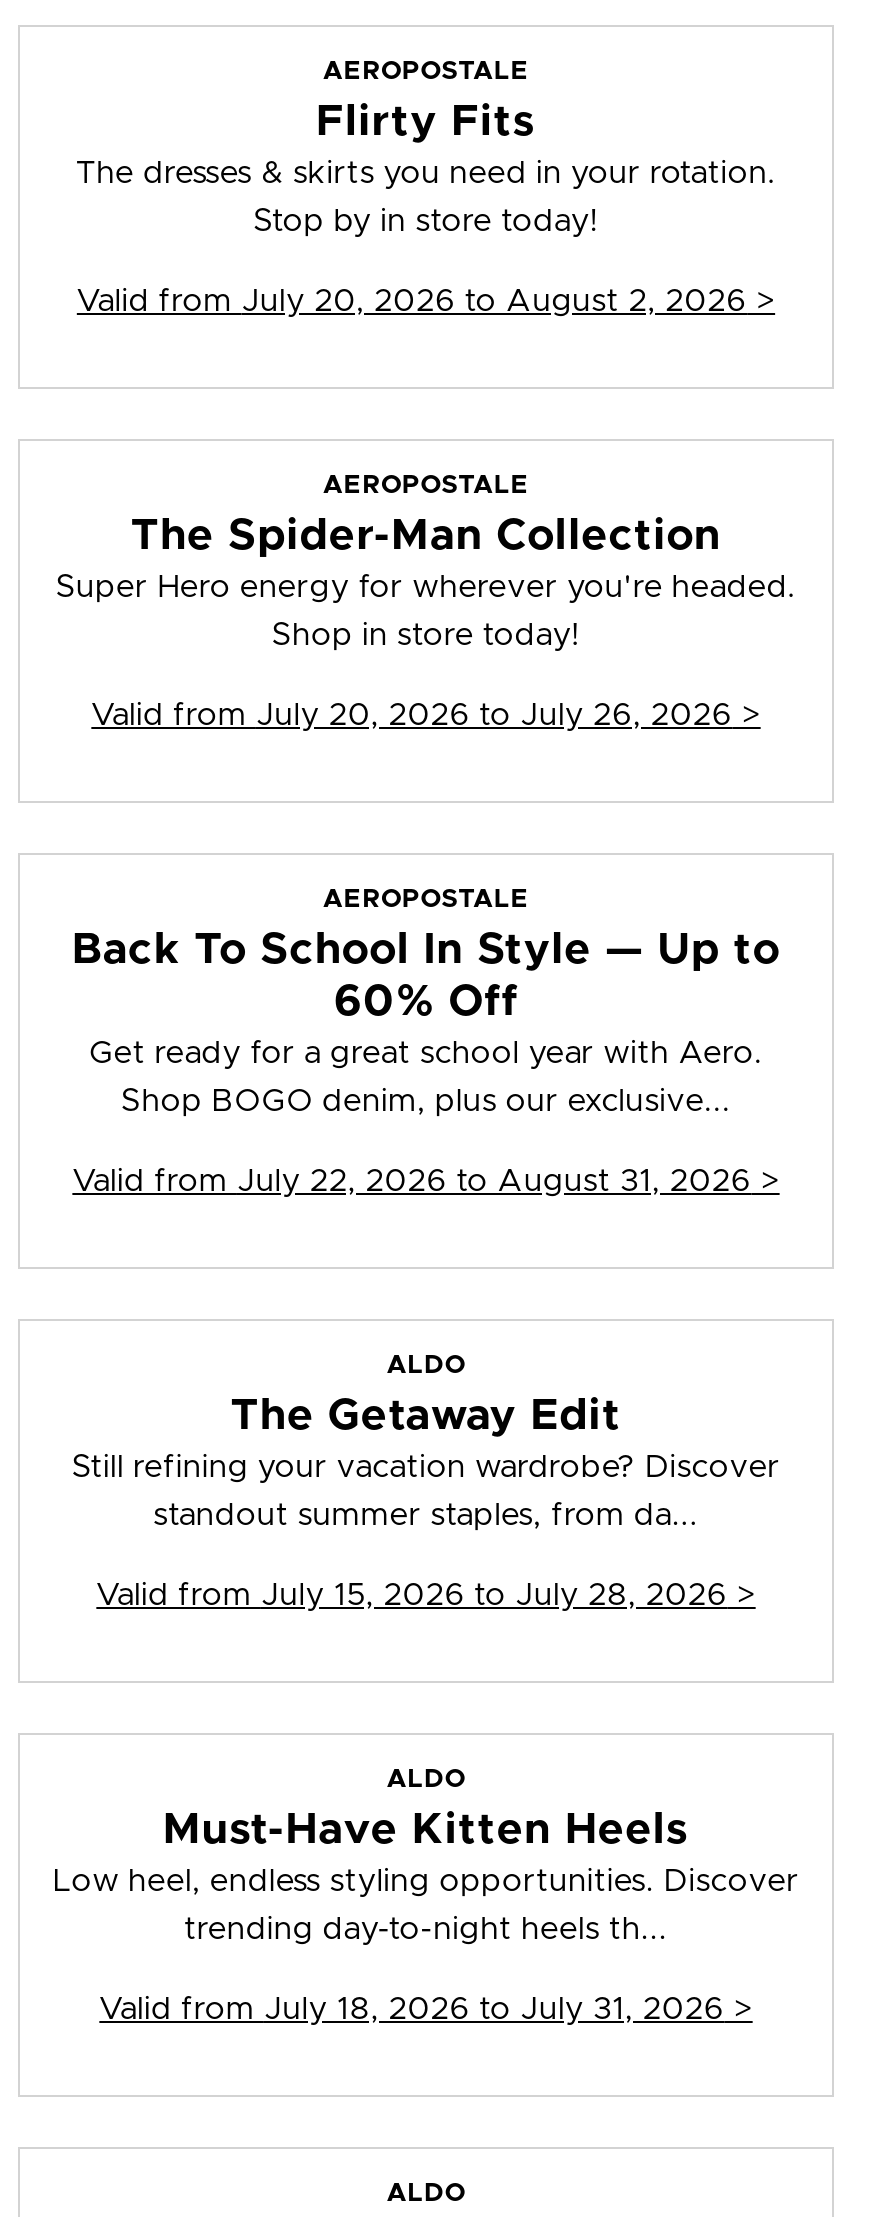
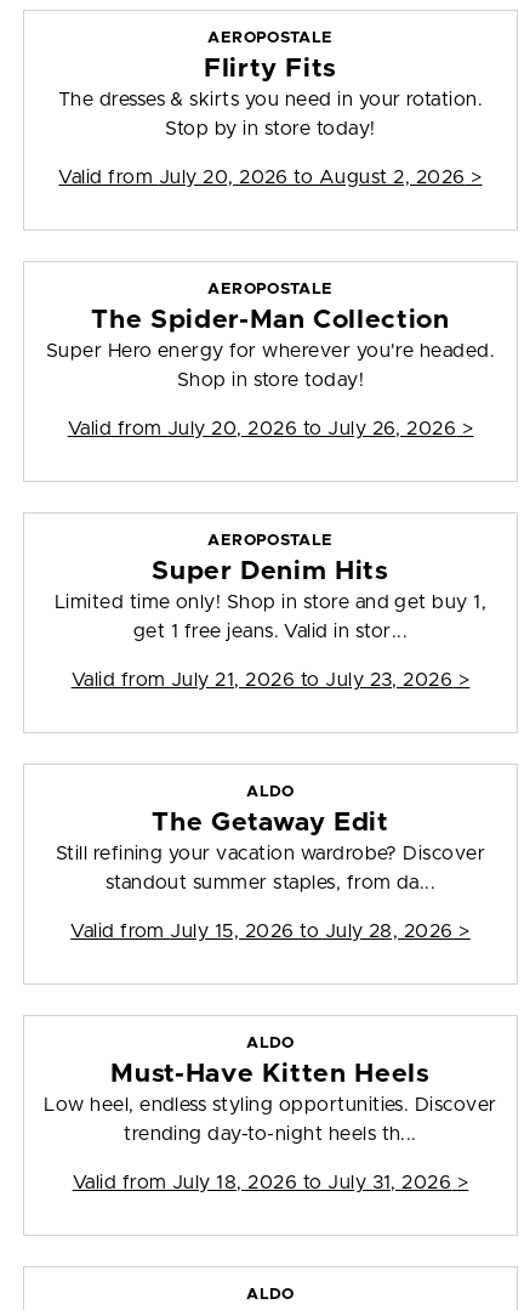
- Back To School In Style — Up to
- 60% Off
- Get ready for a great school year with Aero.
+ Super Denim Hits
+ Limited time only! Shop in store and get buy 1,

- Shop BOGO denim, plus our exclusive...
+ get 1 free jeans. Valid in stor...

- Valid from July 22, 2026 to August 31, 2026 >
+ Valid from July 21, 2026 to July 23, 2026 >
